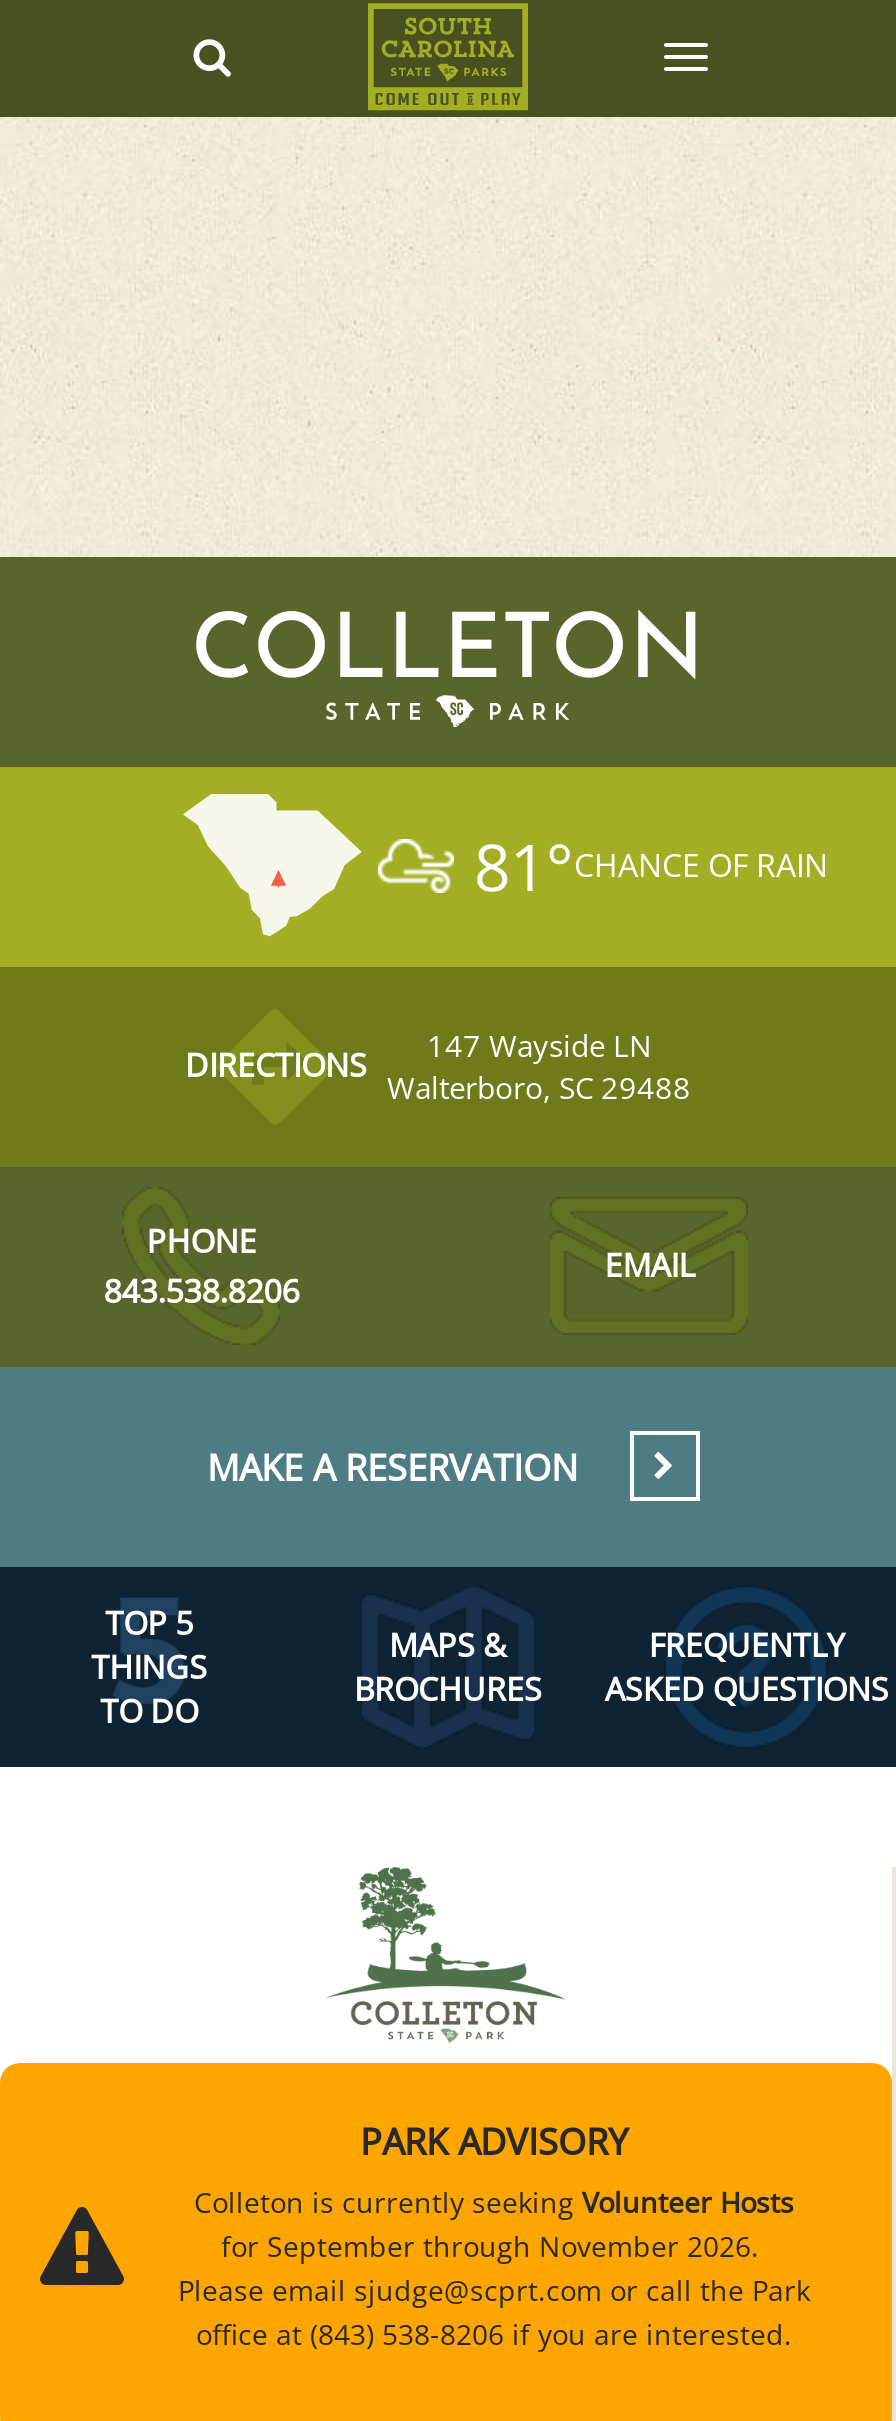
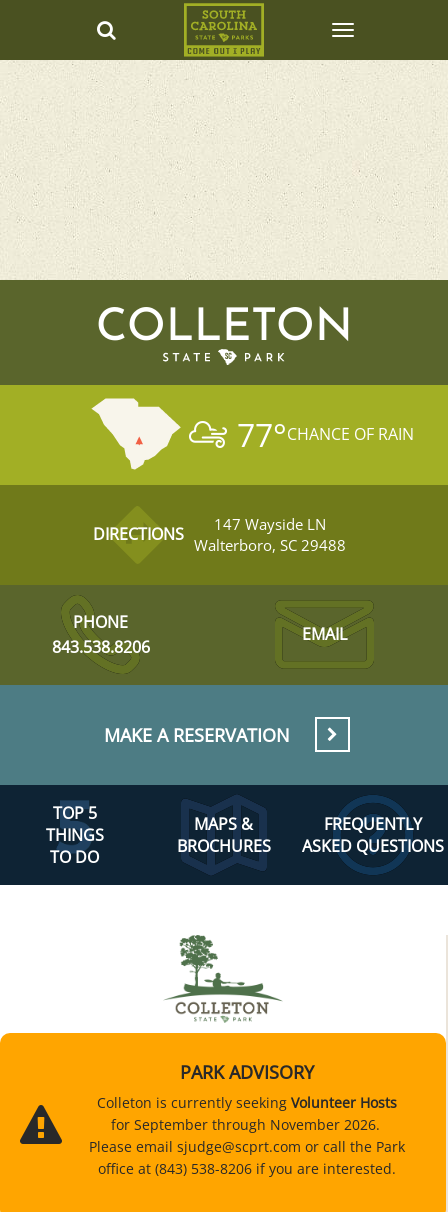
- 81 °CHANCE OF RAIN
+ 77 °CHANCE OF RAIN
